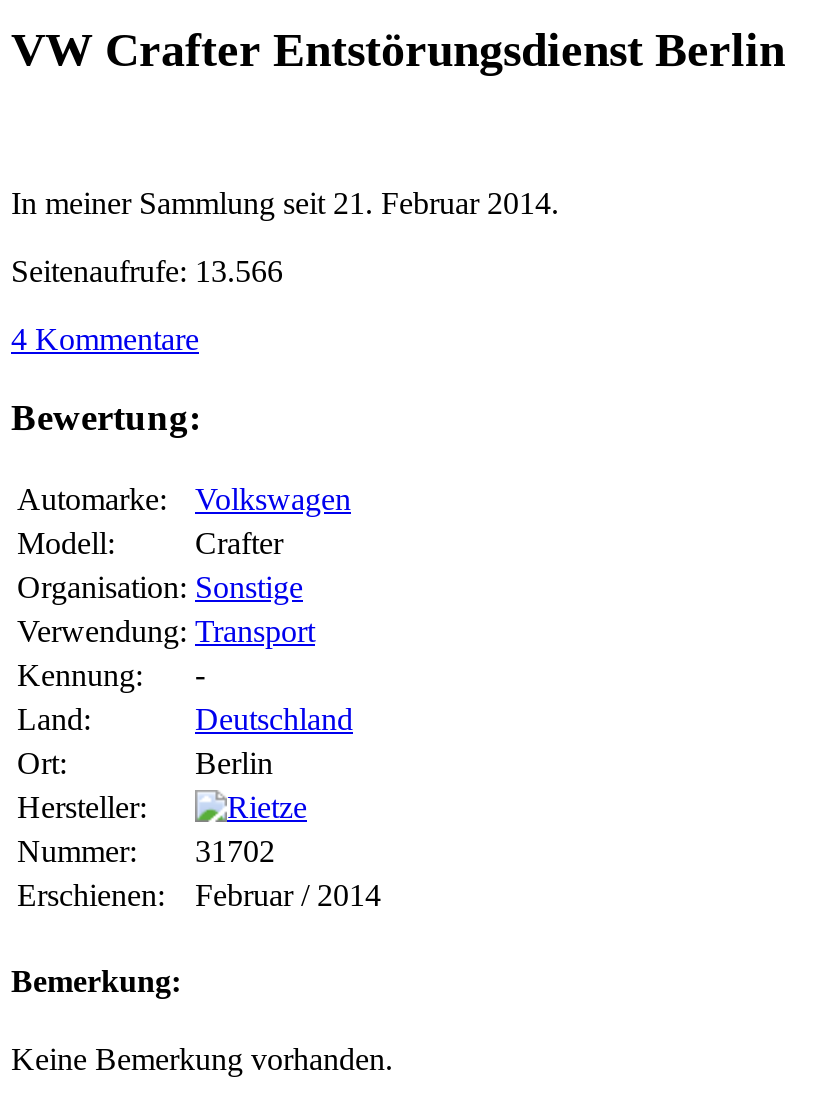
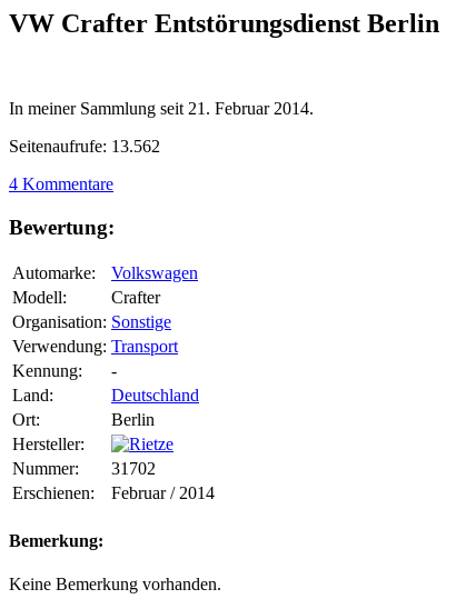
- Seitenaufrufe: 13.566
+ Seitenaufrufe: 13.562
